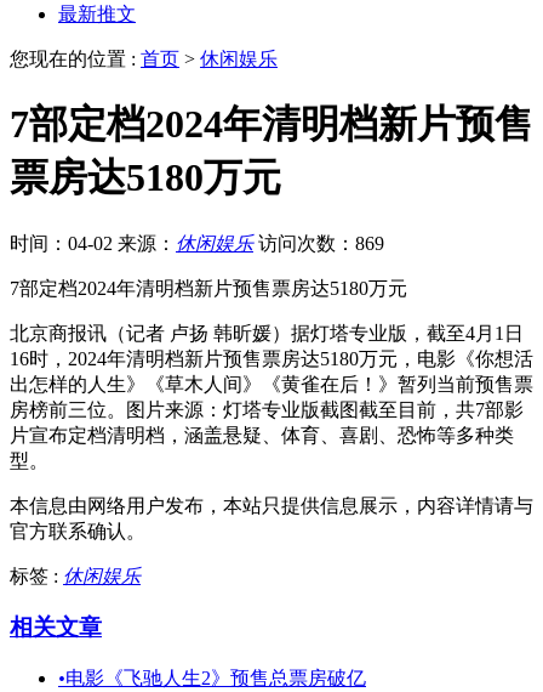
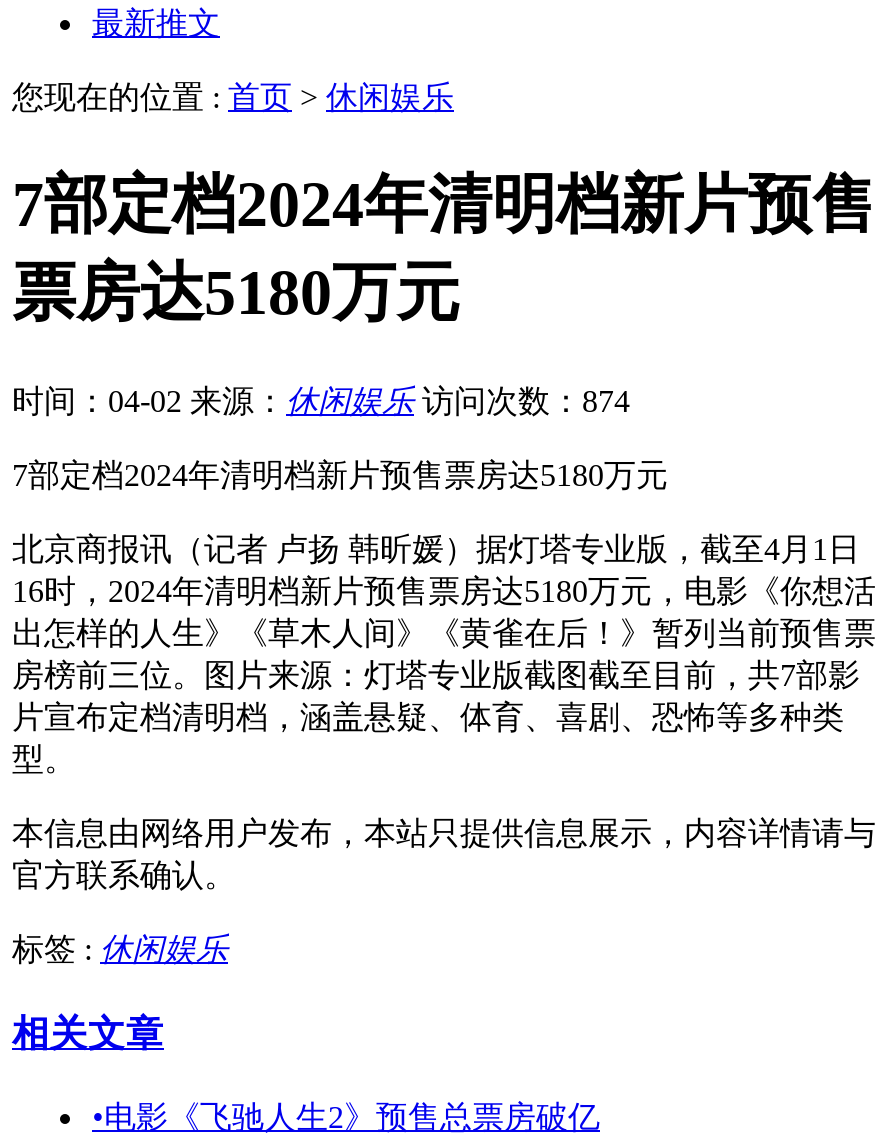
- 时间：04-02 来源：休闲娱乐 访问次数：869
+ 时间：04-02 来源：休闲娱乐 访问次数：874
